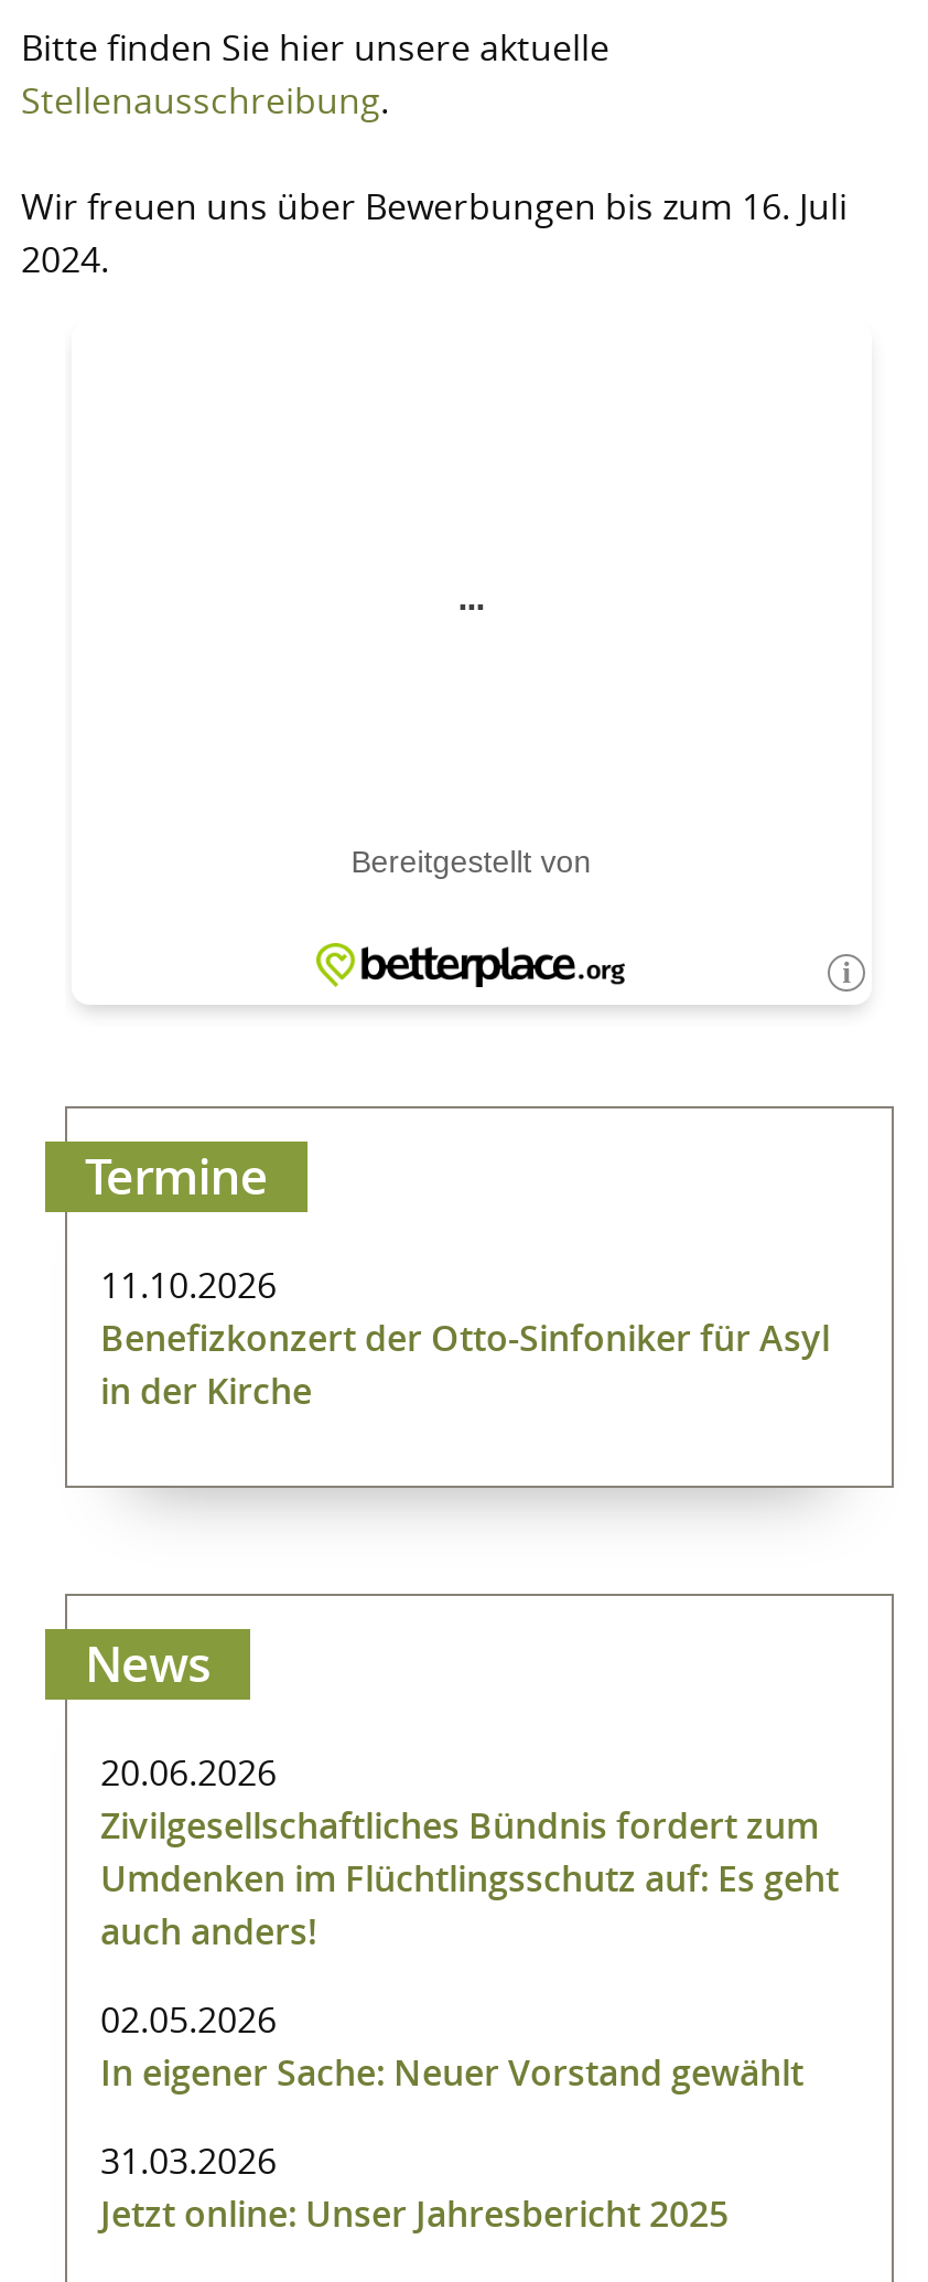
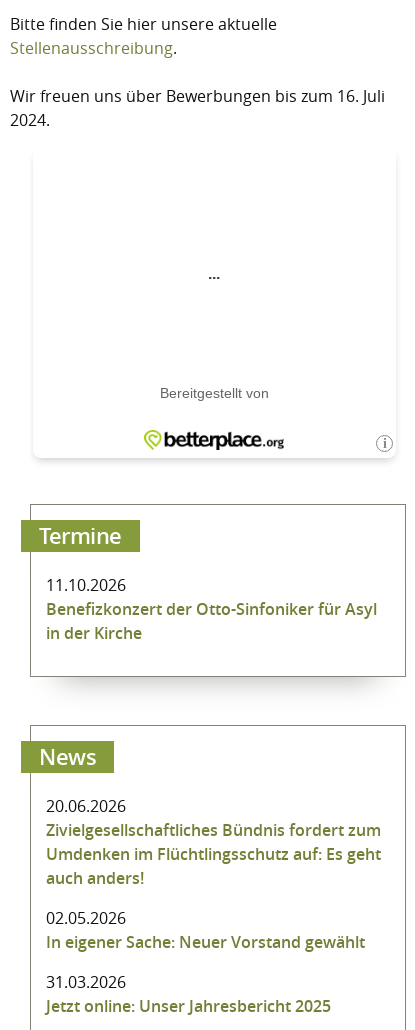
- Zivilgesellschaftliches Bündnis fordert zum
+ Zivielgesellschaftliches Bündnis fordert zum
